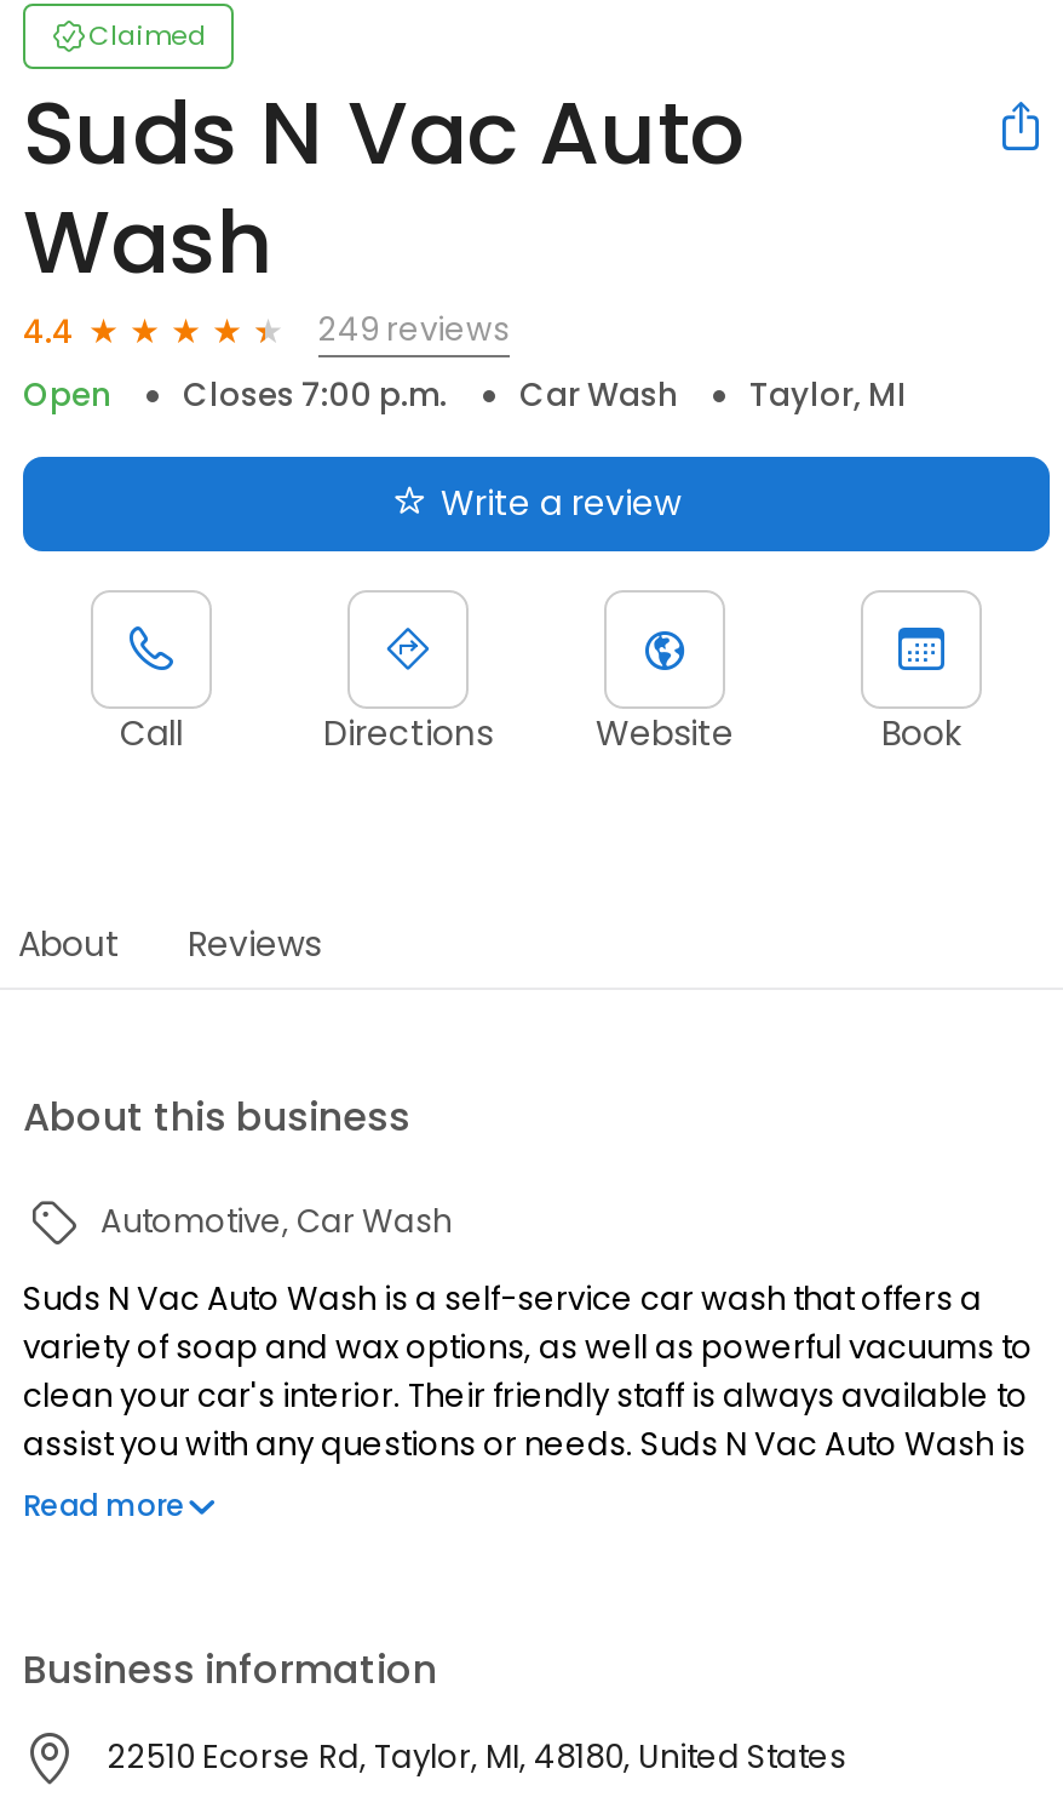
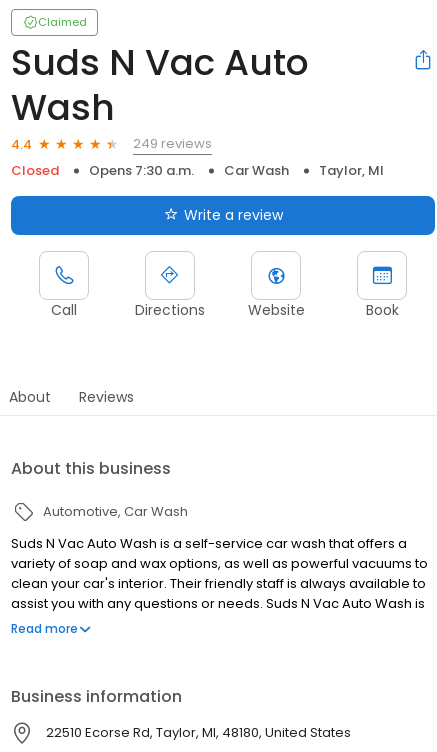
- Open
- Closes 7:00 p.m.
+ Closed
+ Opens 7:30 a.m.
